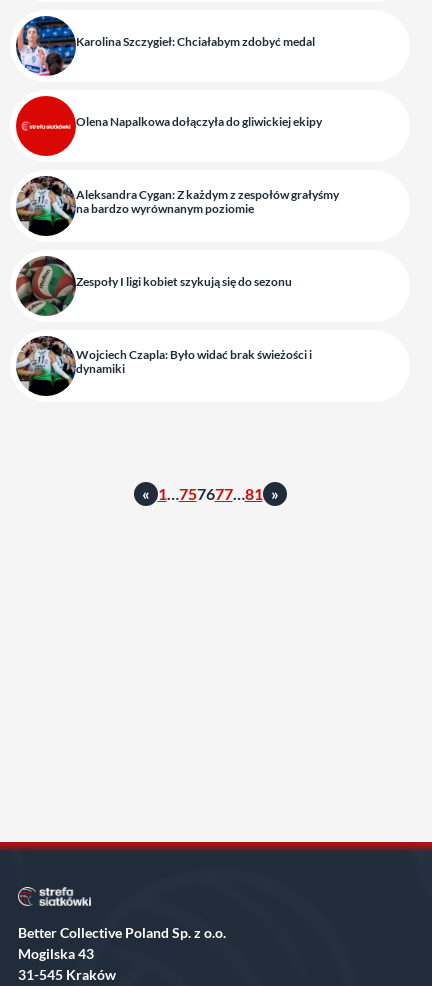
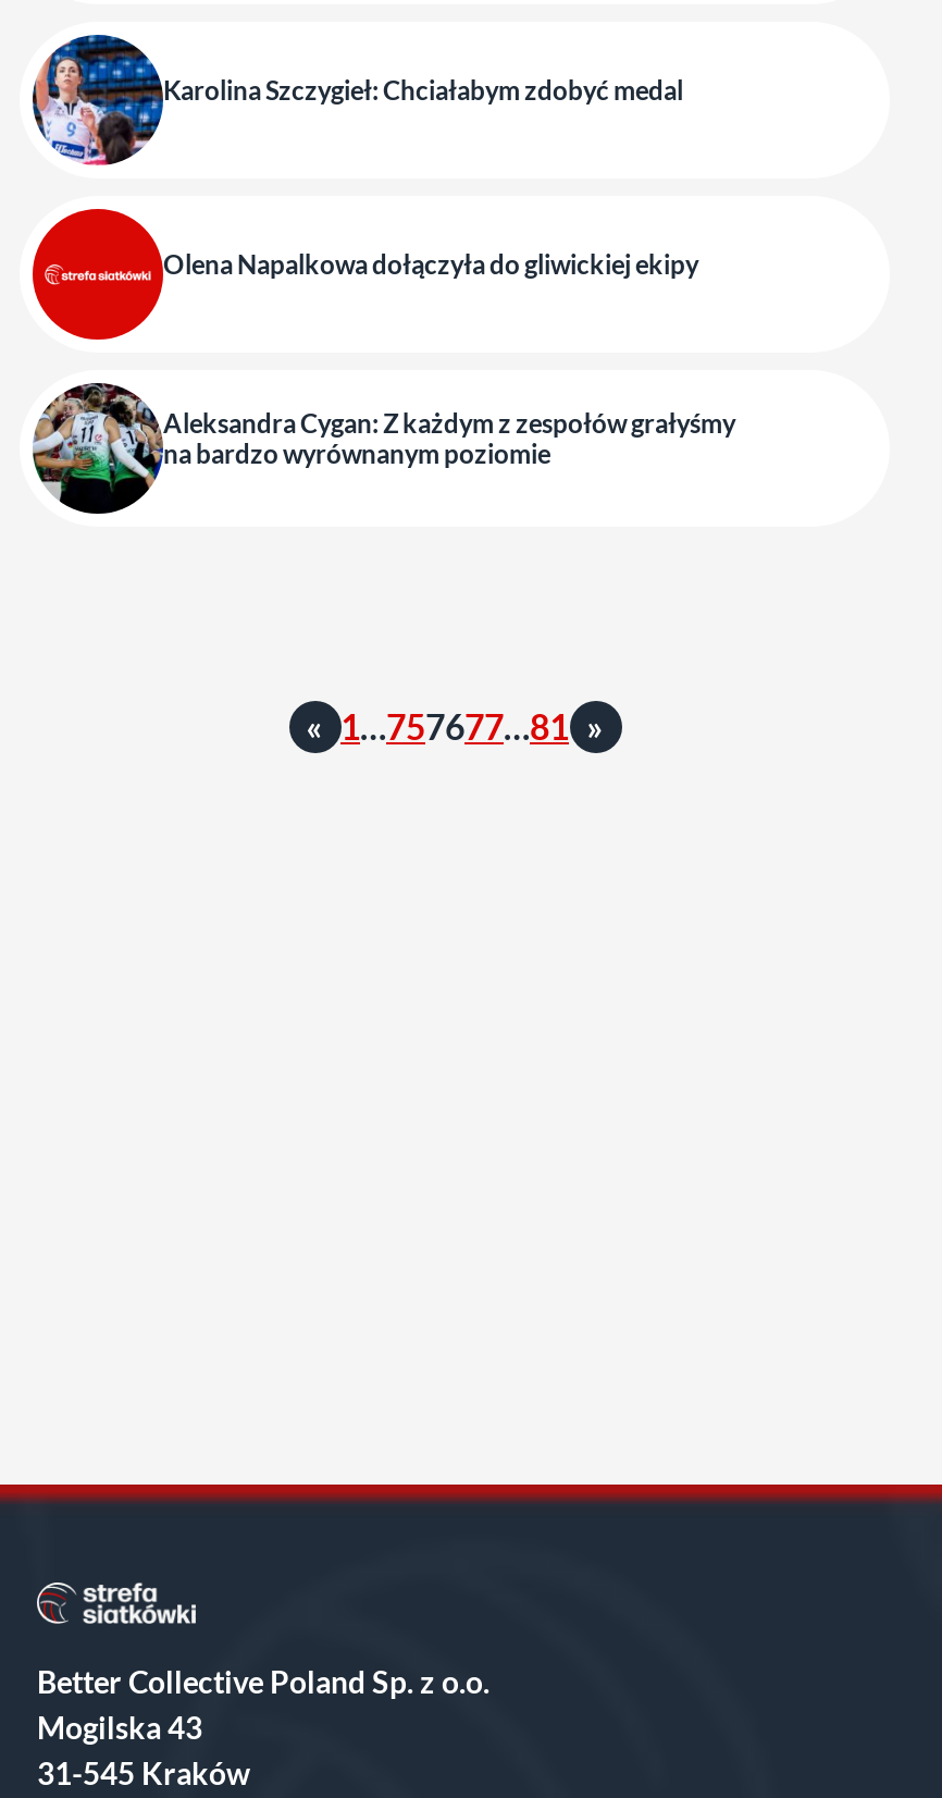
- [image]
- Zespoły I ligi kobiet szykują się do sezonu

- Wojciech Czapla: Było widać brak świeżości i
- dynamiki
